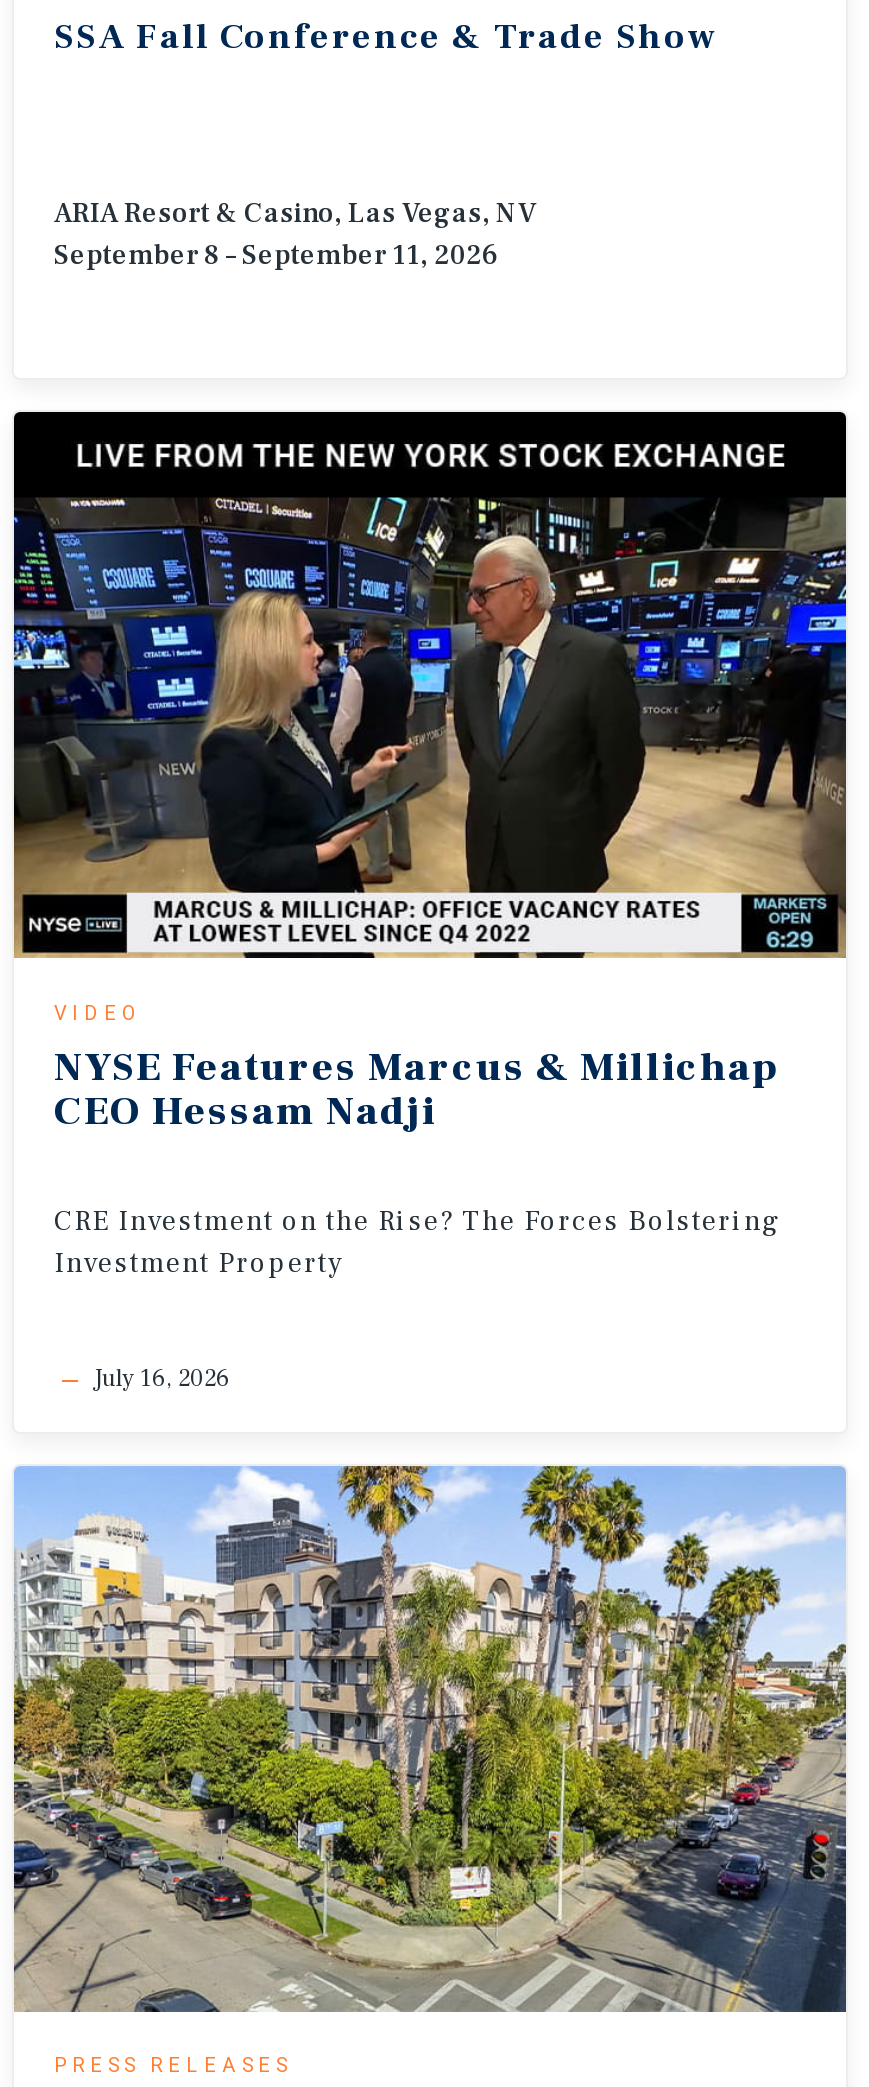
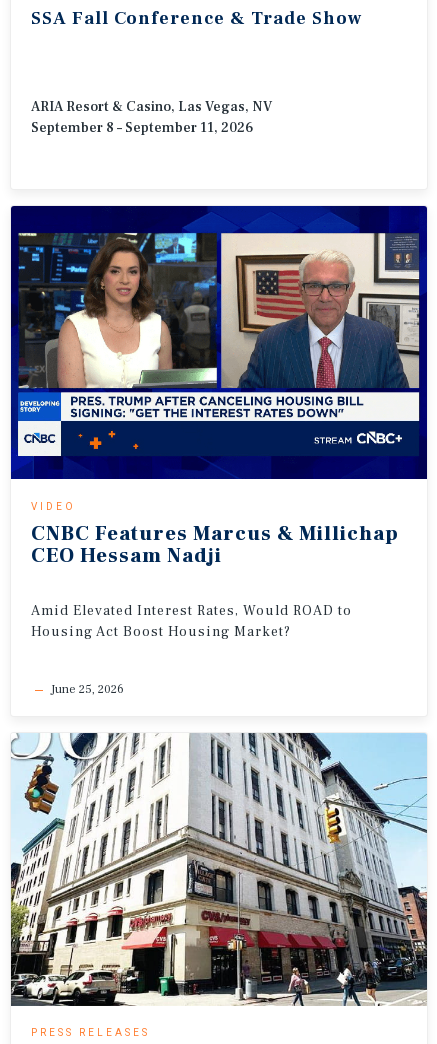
- [image]
+ [image]

- NYSE Features Marcus & Millichap
+ CNBC Features Marcus & Millichap

- CRE Investment on the Rise? The Forces Bolstering
- Investment Property
+ Amid Elevated Interest Rates, Would ROAD to
+ Housing Act Boost Housing Market?

- July 16, 2026
+ June 25, 2026

- [image]
+ [image]
